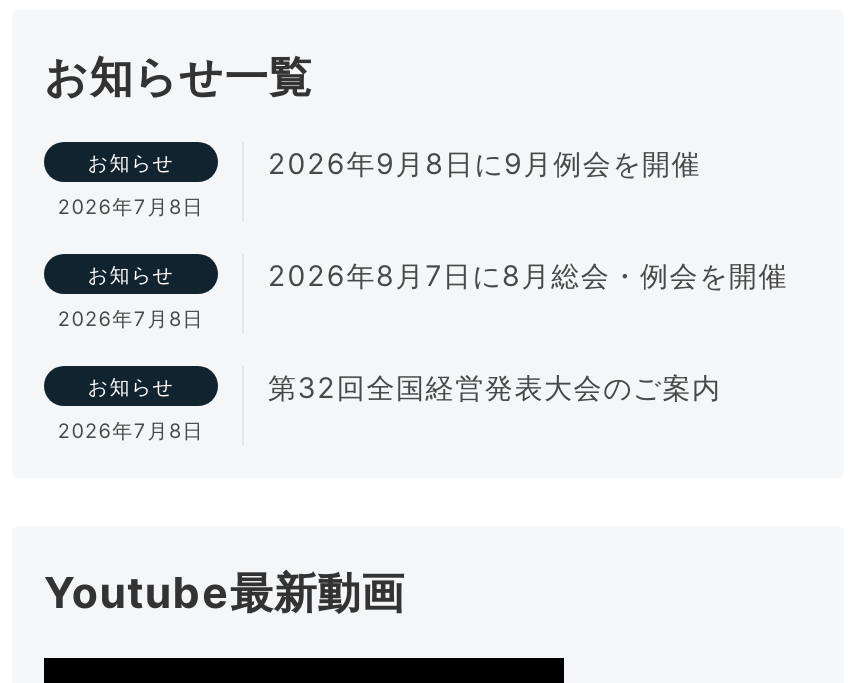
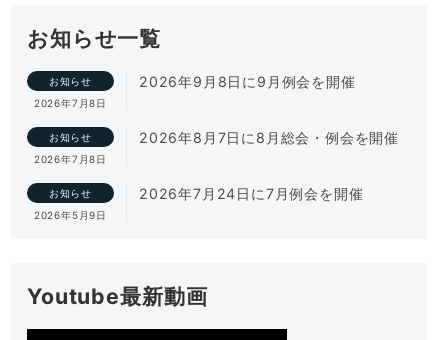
- 第32回全国経営発表大会のご案内
+ 2026年7月24日に7月例会を開催

- 2026年7月8日
+ 2026年5月9日
